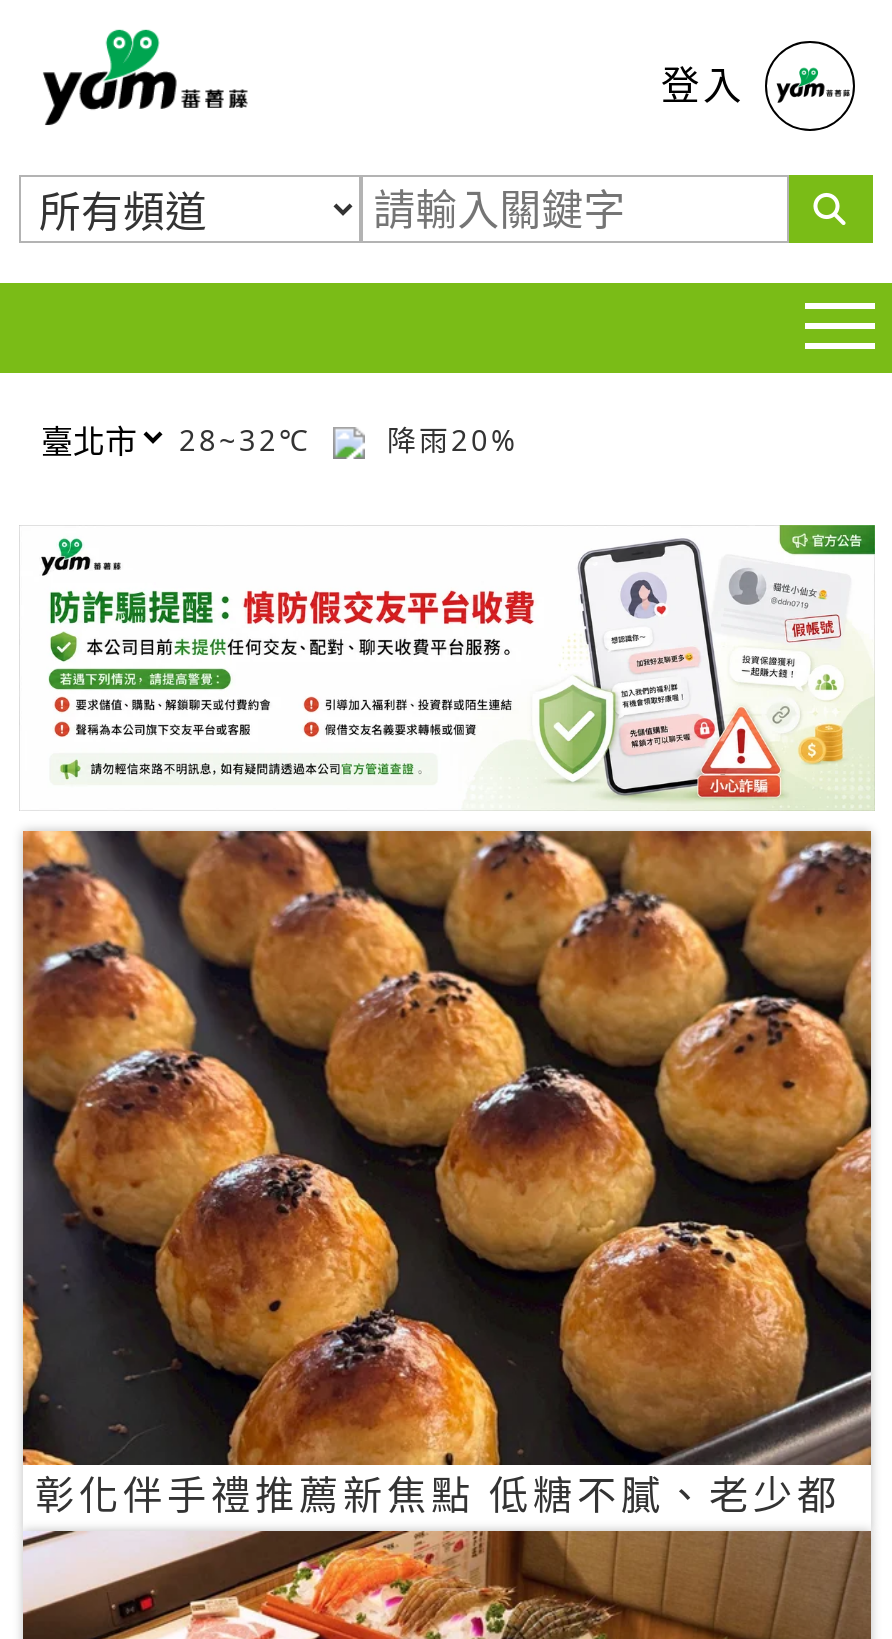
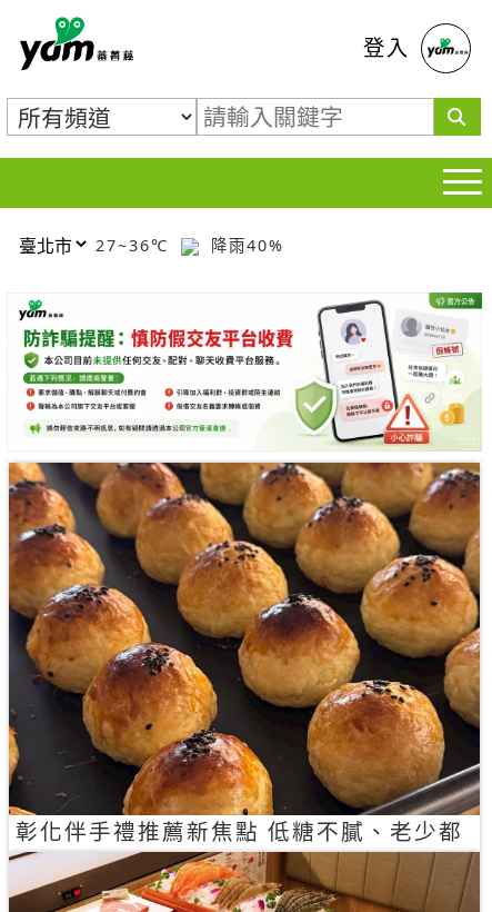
- 28~32℃
+ 27~36℃

- 降雨20%
+ 降雨40%
